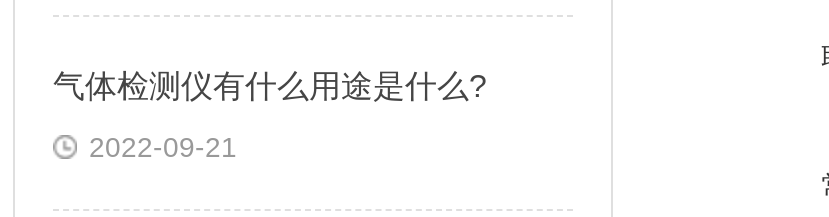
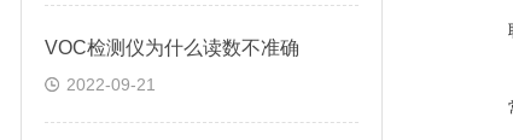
- 气体检测仪有什么用途是什么?
+ VOC检测仪为什么读数不准确
